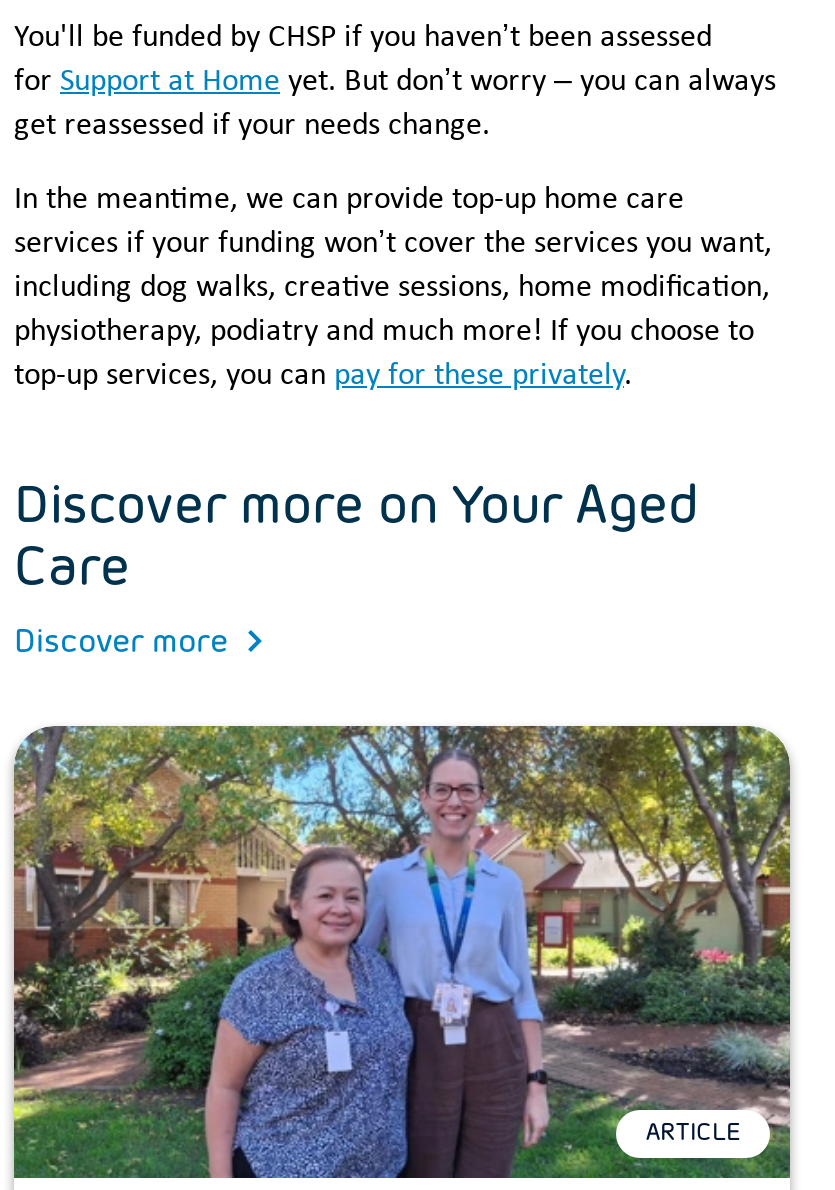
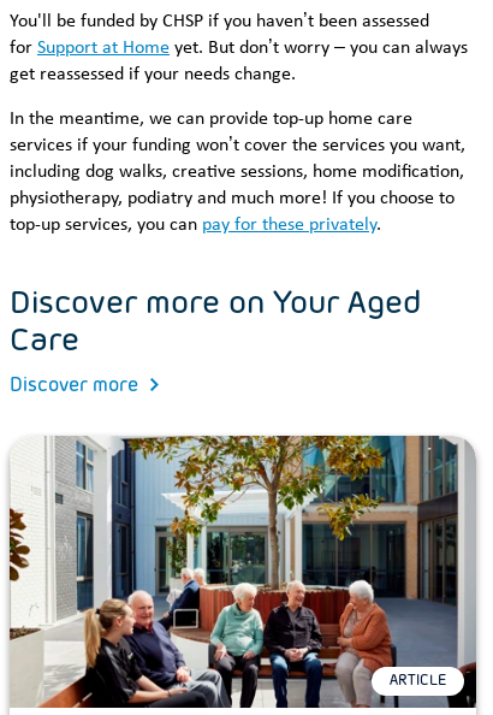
- [image]
+ [image]
